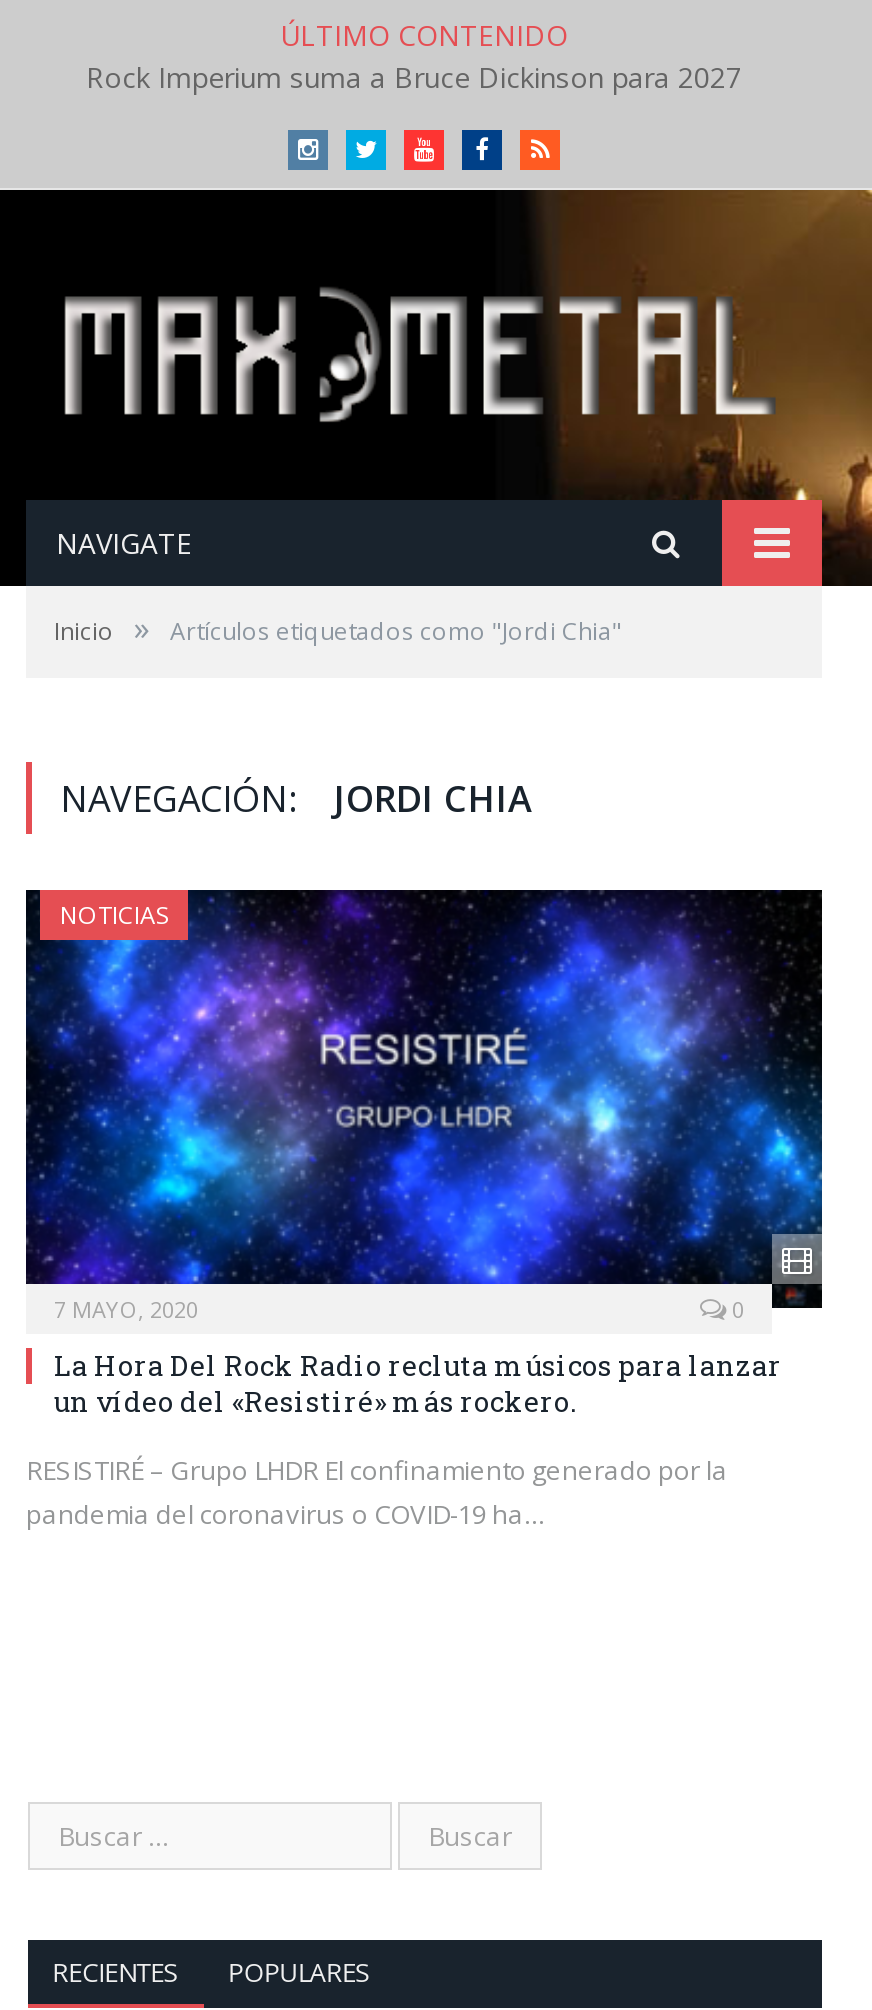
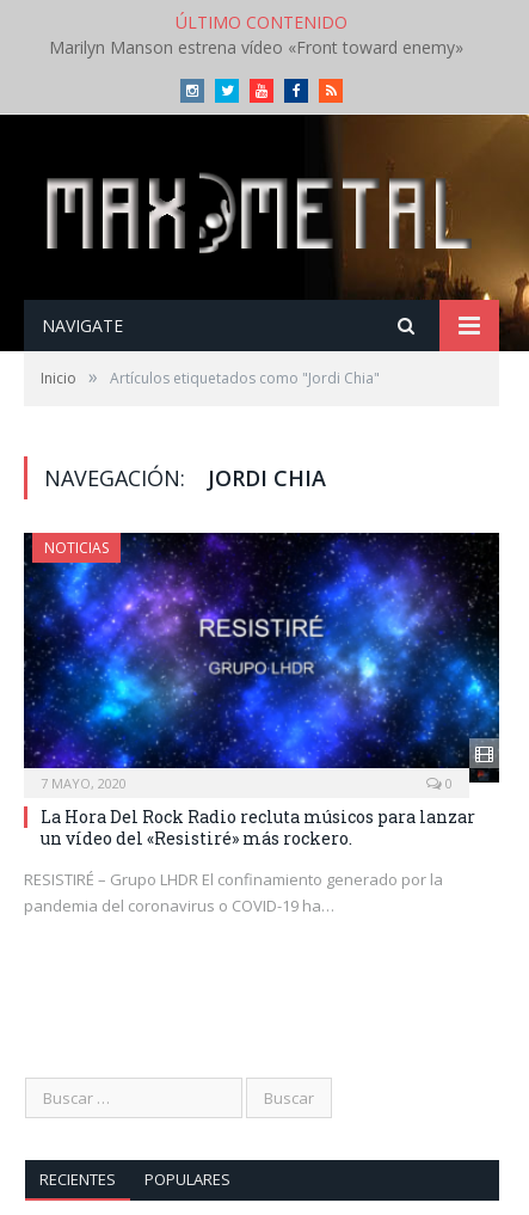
- Rock Imperium suma a Bruce Dickinson para 2027
+ Marilyn Manson estrena vídeo «Front toward enemy»
